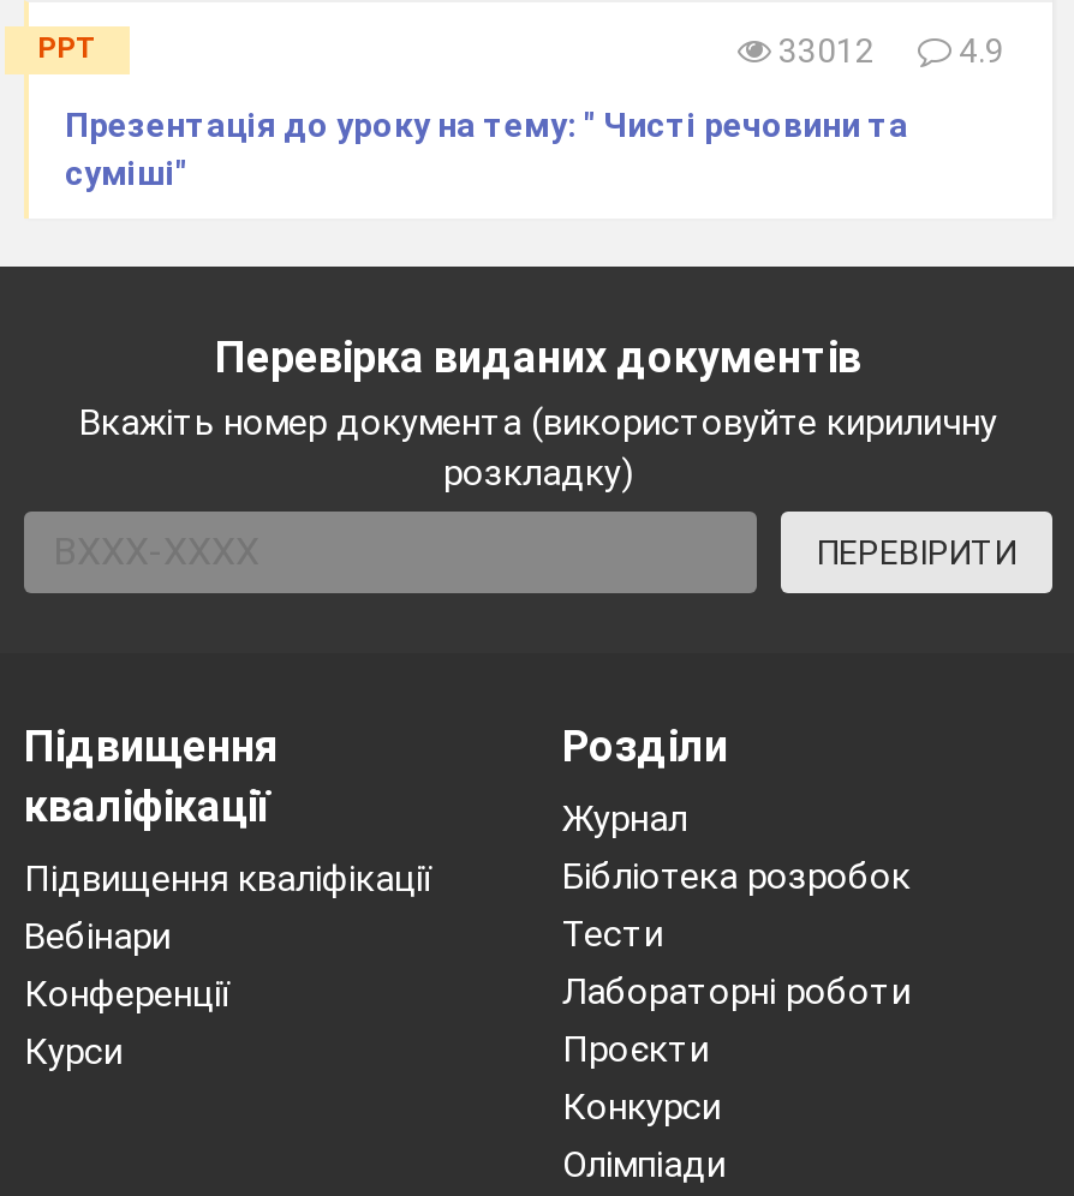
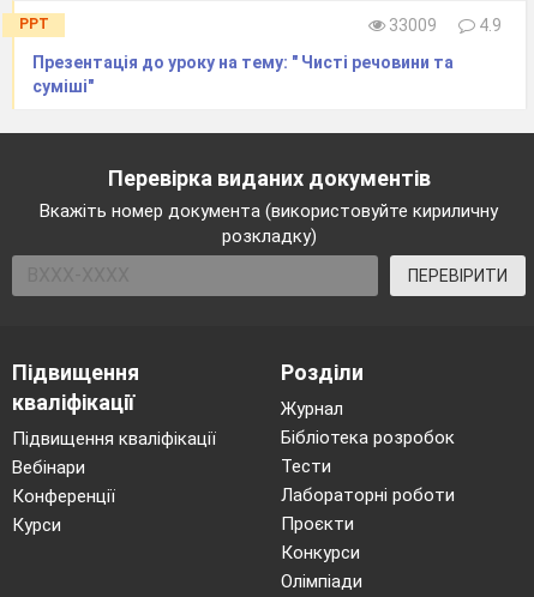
- 33012
+ 33009
